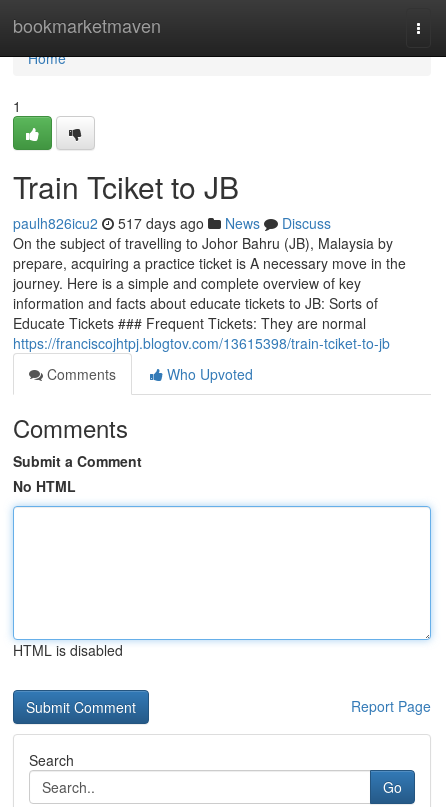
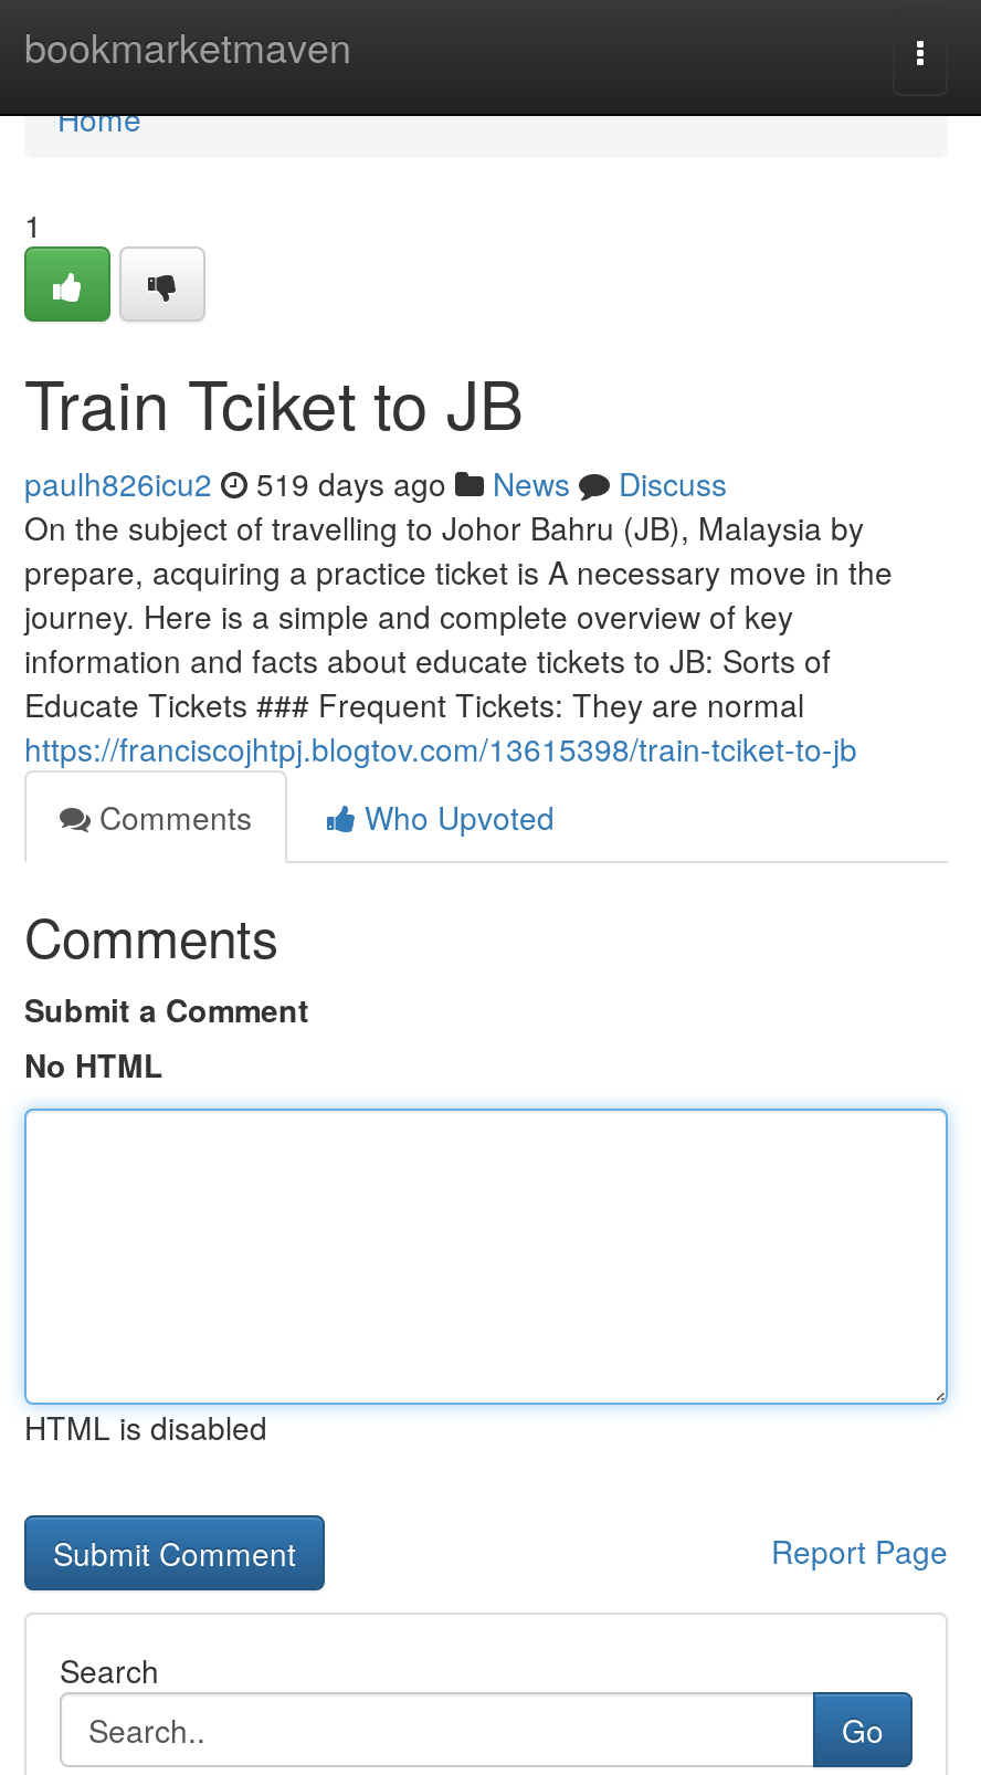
- paulh826icu2 517 days ago News Discuss
+ paulh826icu2 519 days ago News Discuss
